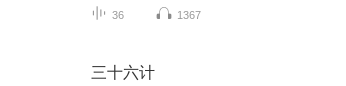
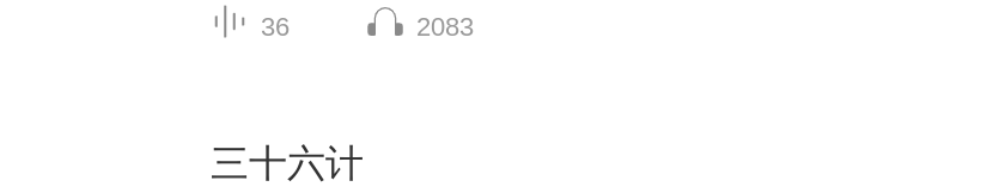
- 1367
+ 2083
